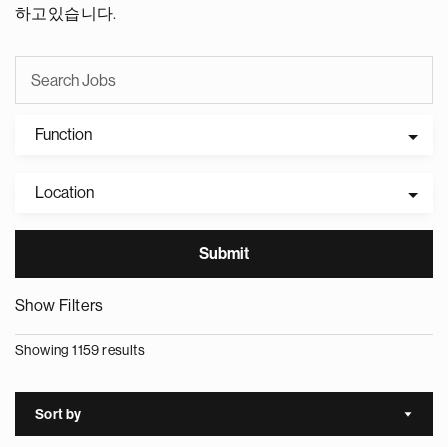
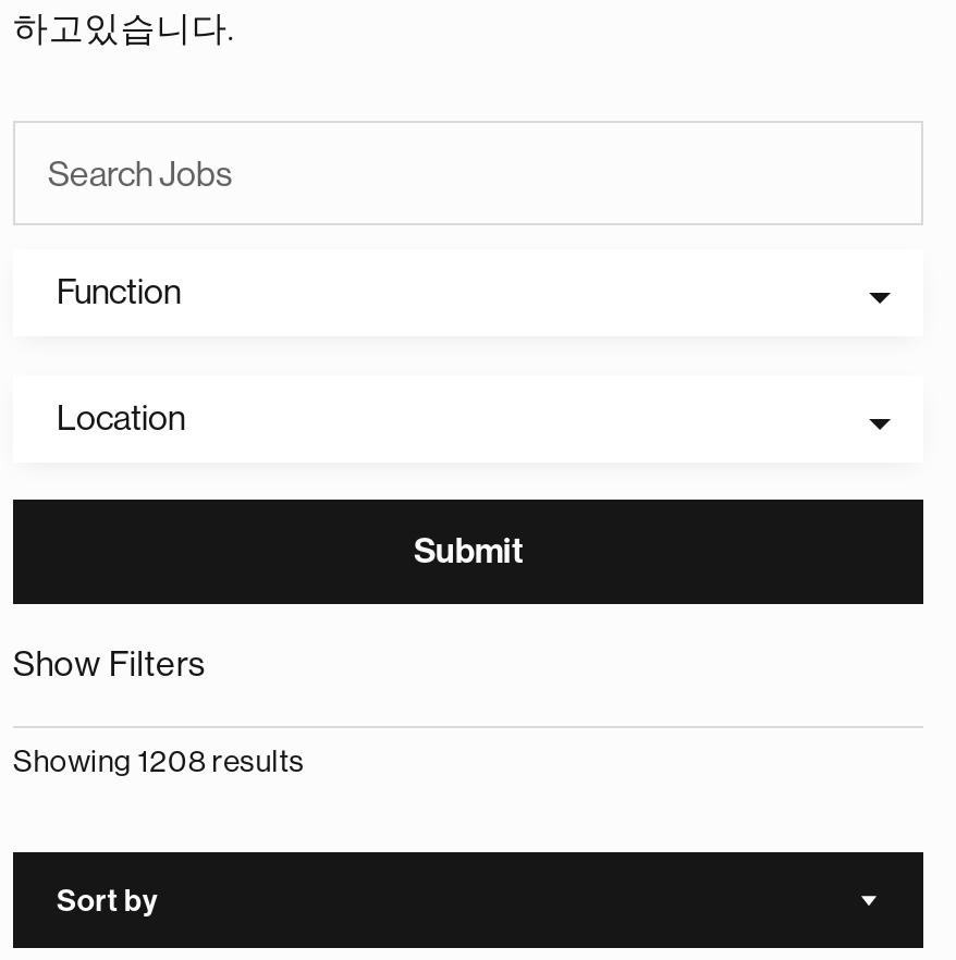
- Showing 1159 results
+ Showing 1208 results
